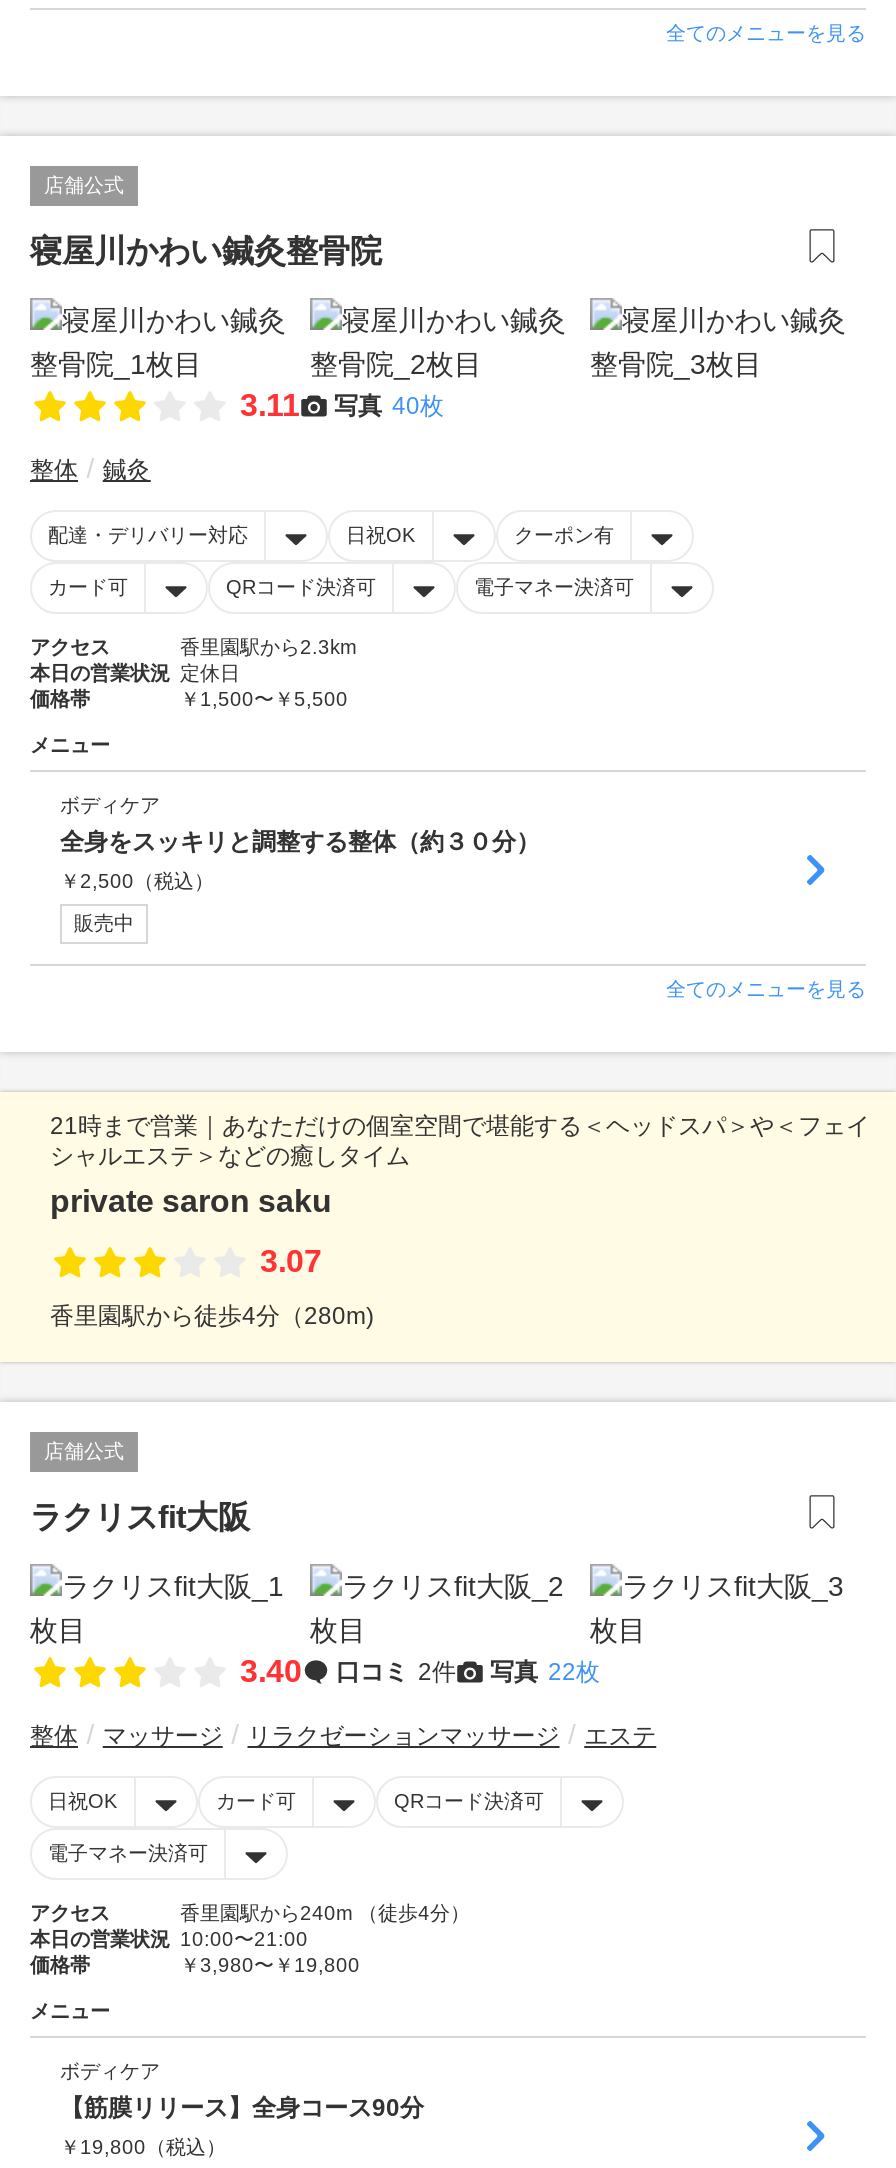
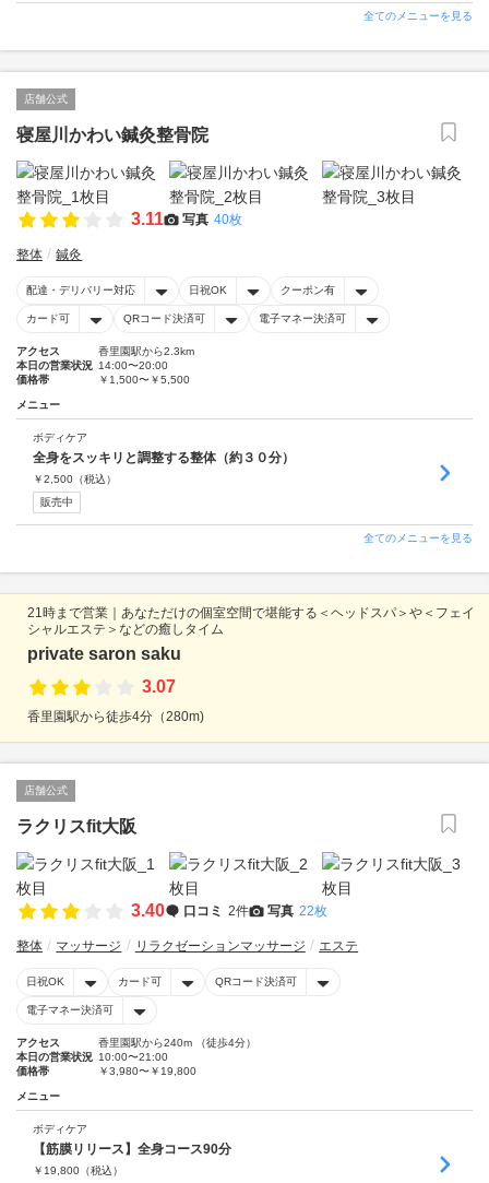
- 本日の営業状況 定休日
+ 本日の営業状況 14:00〜20:00
